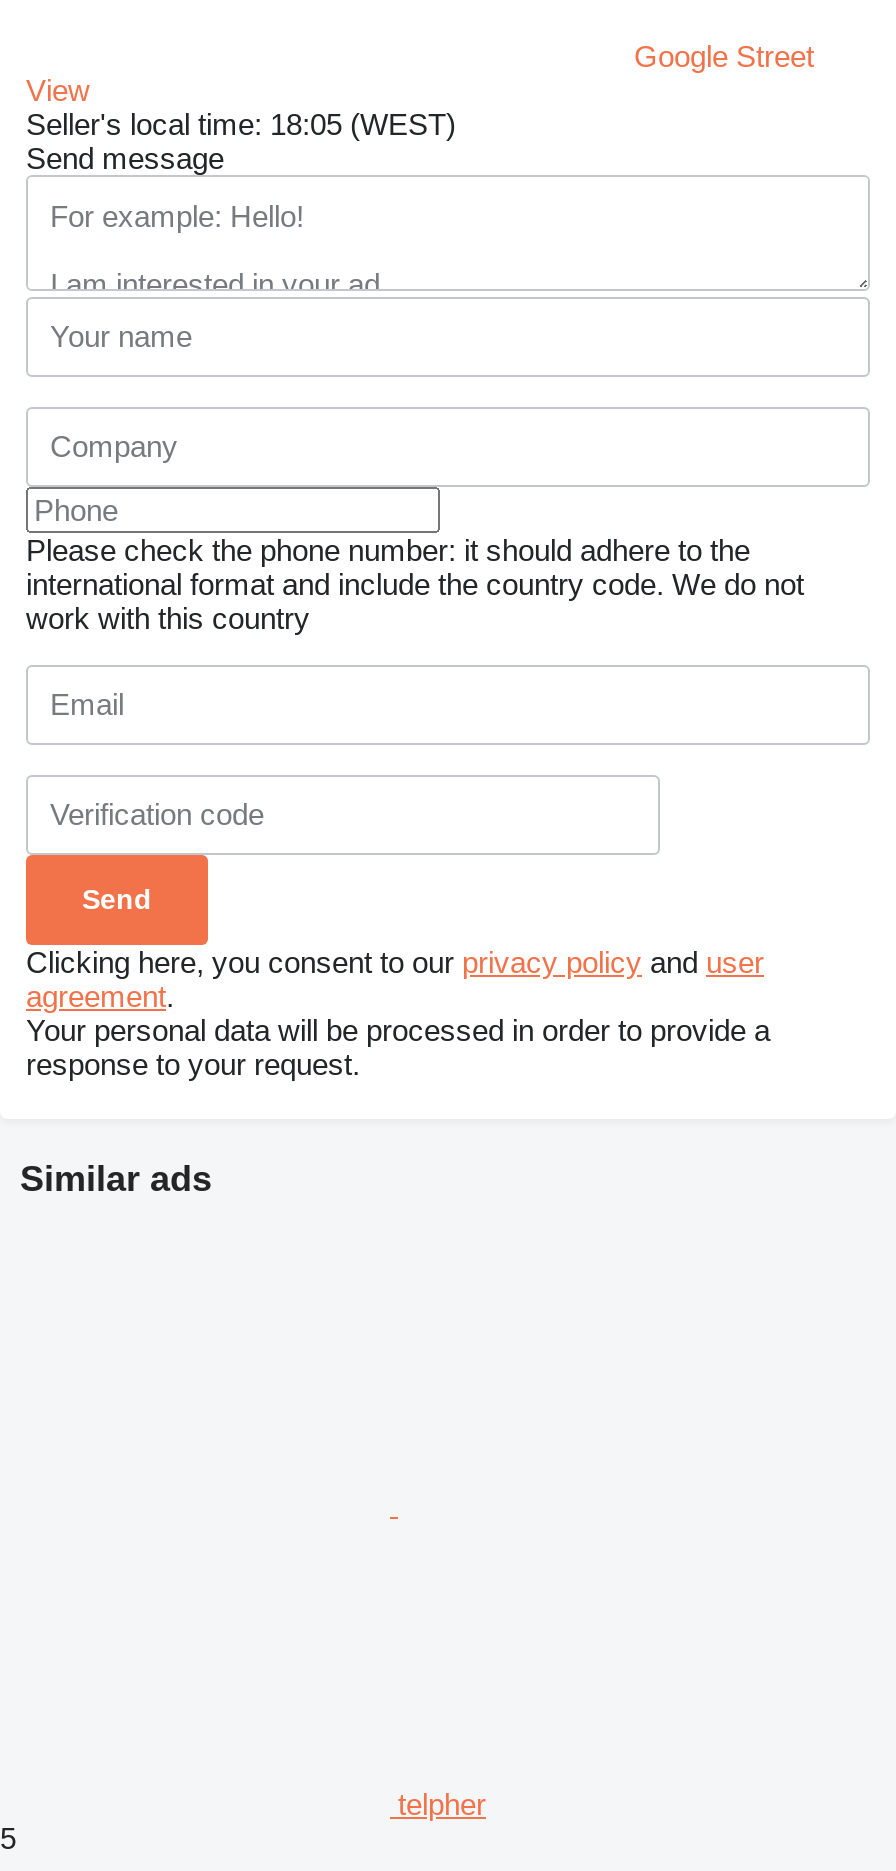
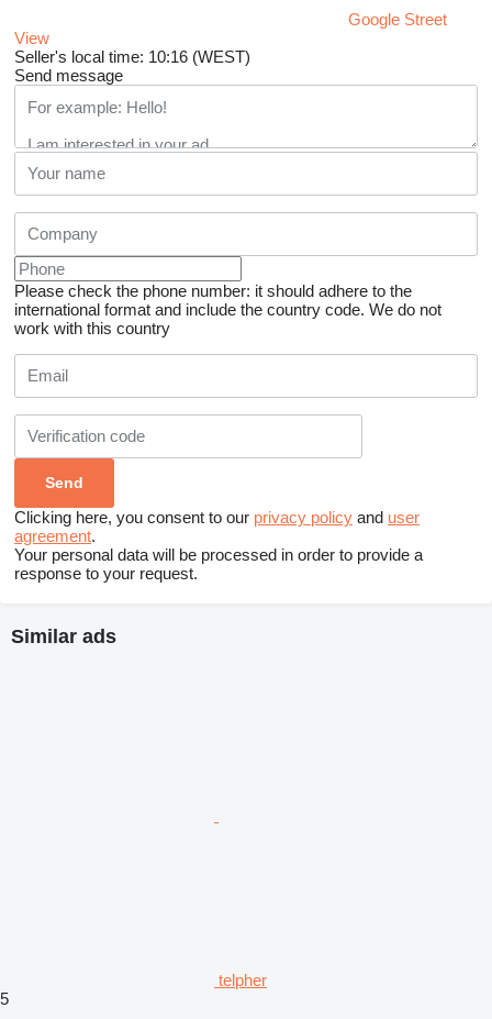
- Seller's local time: 18:05 (WEST)
+ Seller's local time: 10:16 (WEST)
